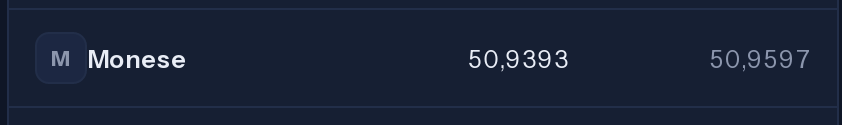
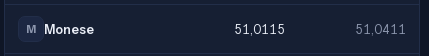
- 50,9393
+ 51,0115

- 50,9597
+ 51,0411
